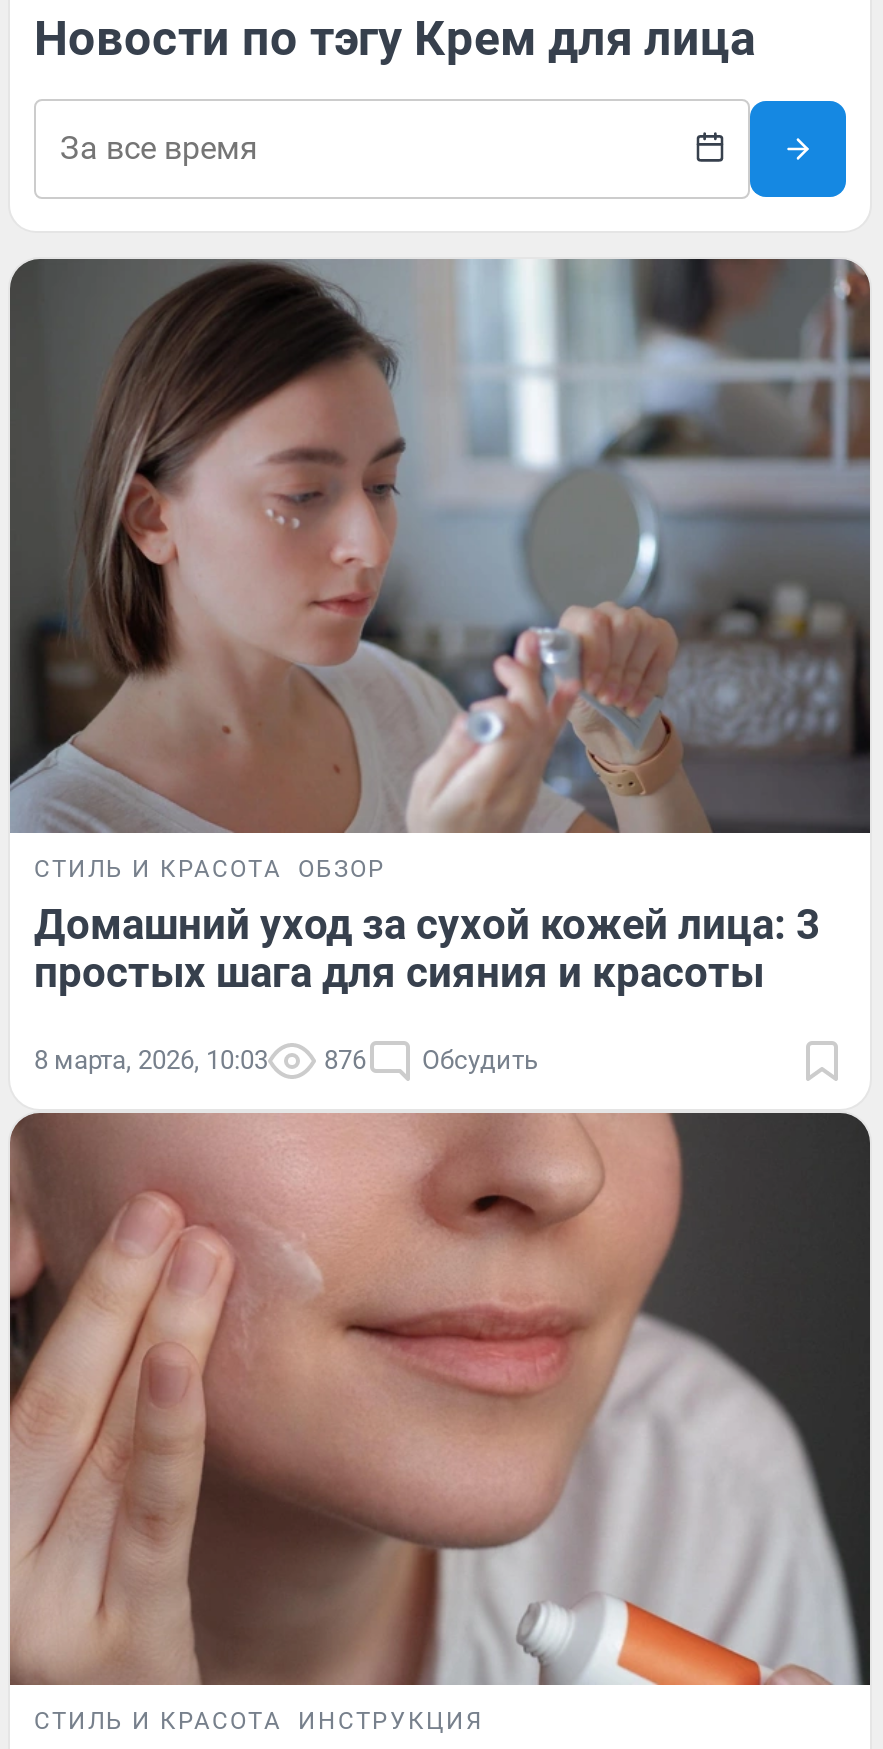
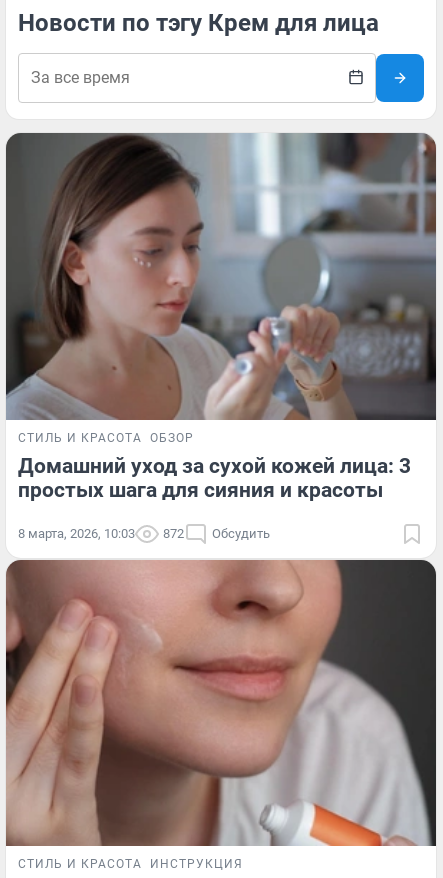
- 8 марта, 2026, 10:03 876 Обсудить
+ 8 марта, 2026, 10:03 872 Обсудить
